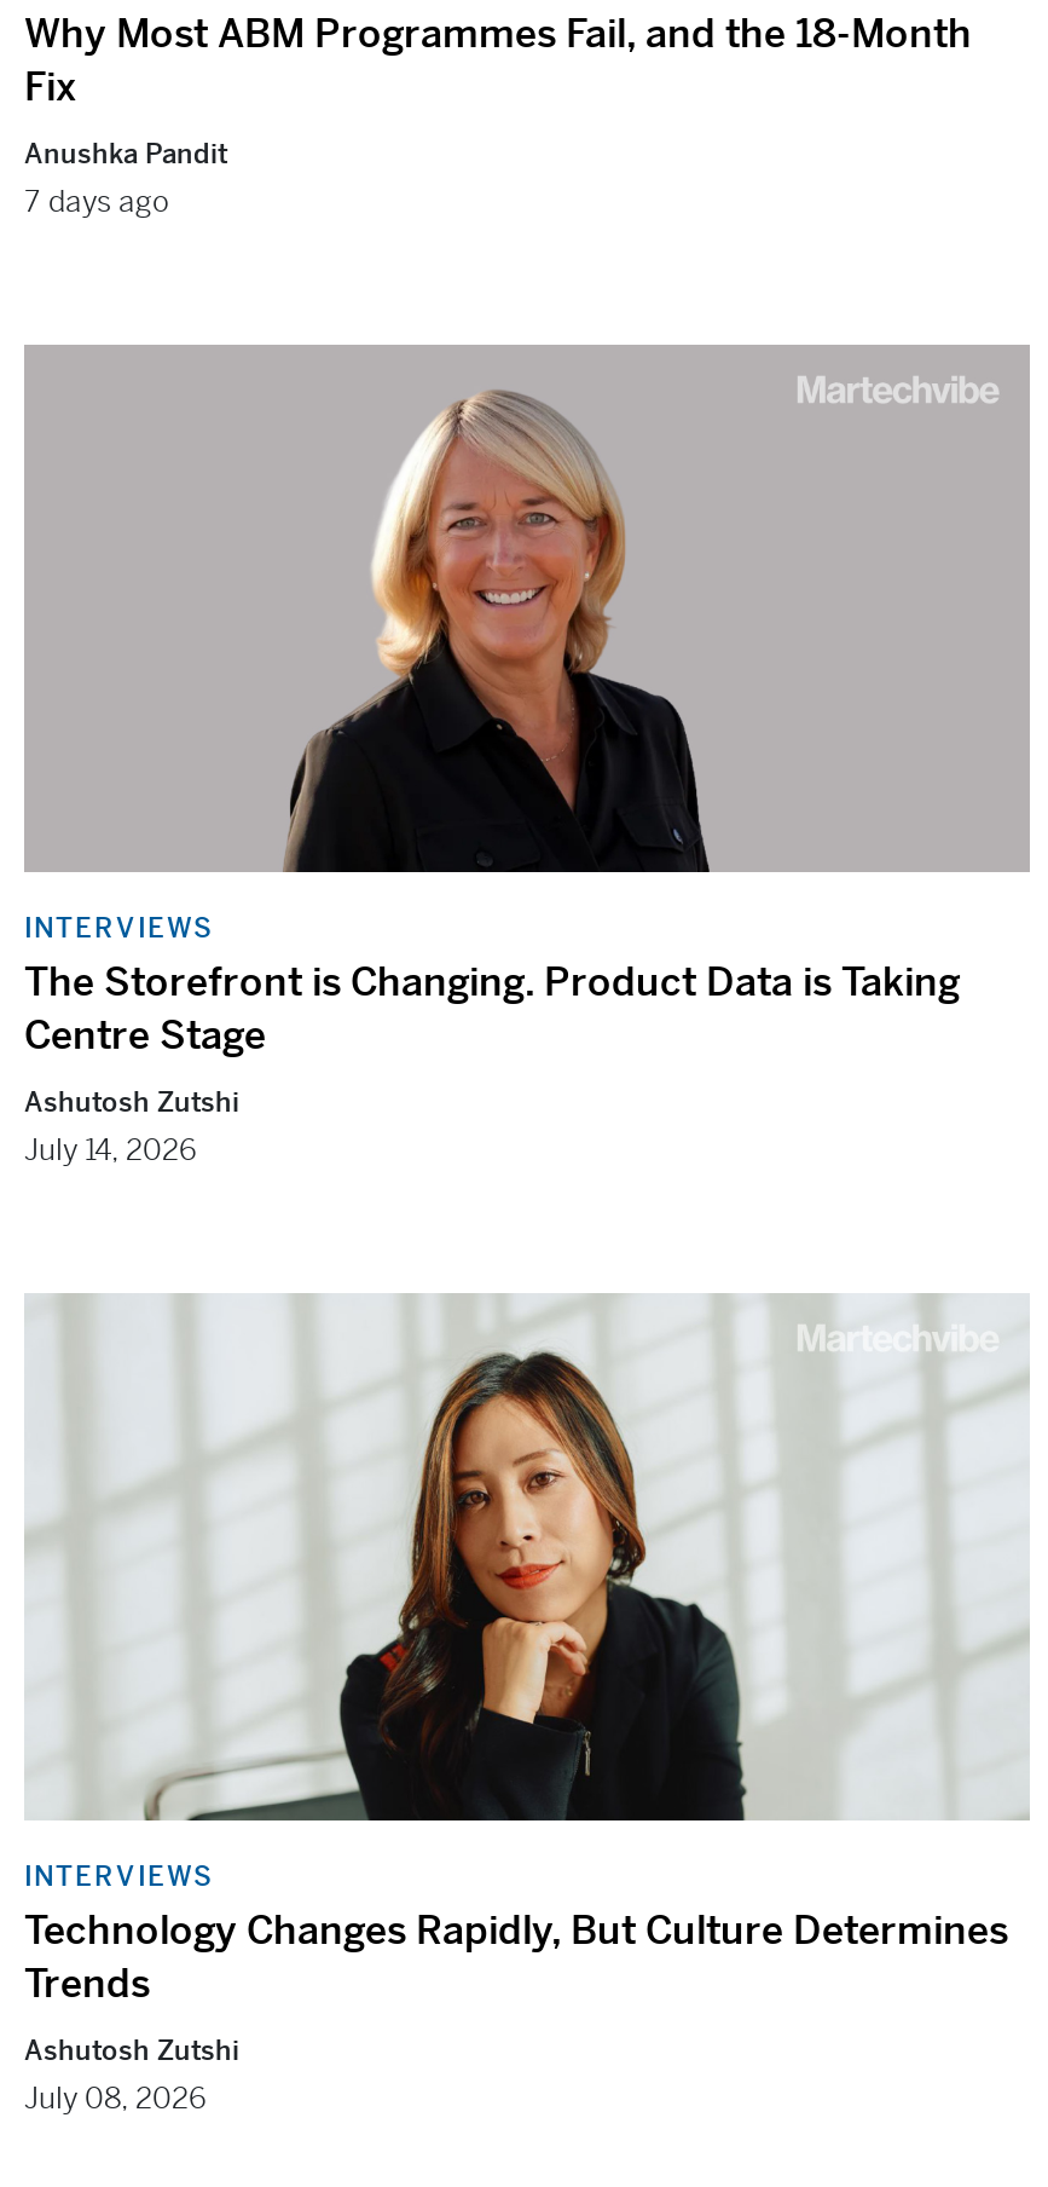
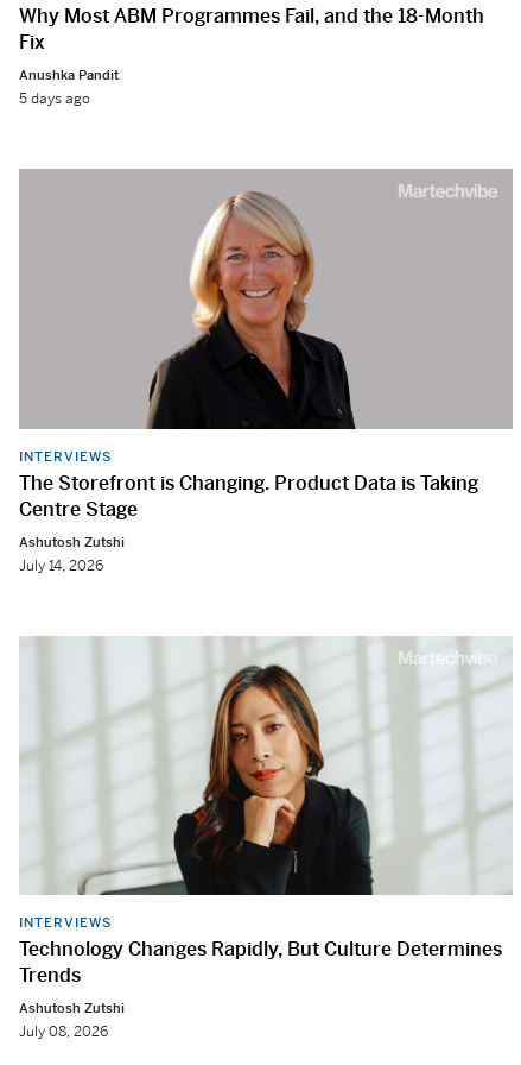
- 7 days ago
+ 5 days ago
